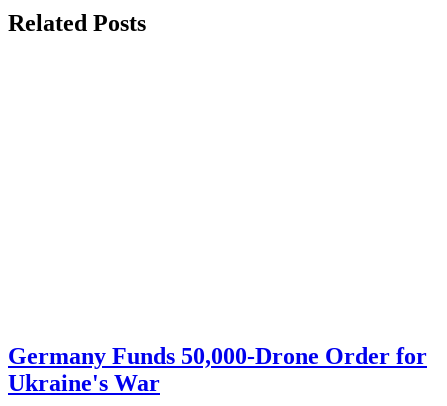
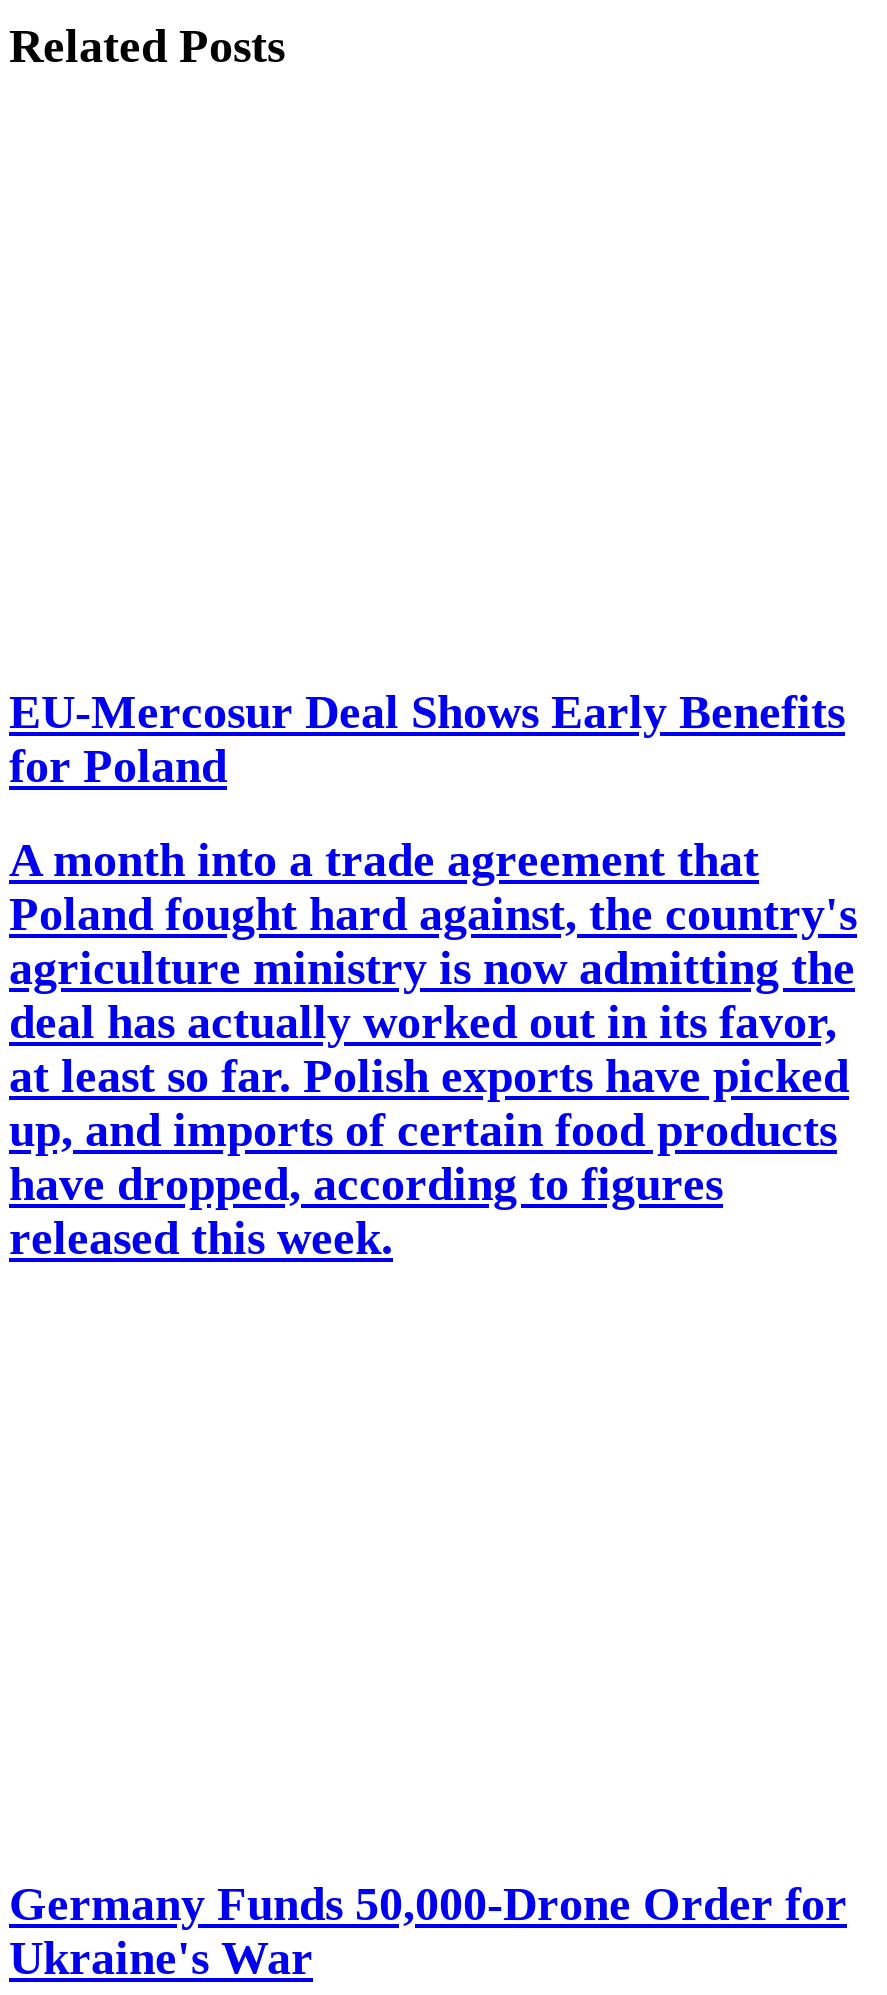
+ EU-Mercosur Deal Shows Early Benefits
+ for Poland
+ A month into a trade agreement that
+ Poland fought hard against, the country's
+ agriculture ministry is now admitting the
+ deal has actually worked out in its favor,
+ at least so far. Polish exports have picked
+ up, and imports of certain food products
+ have dropped, according to figures
+ released this week.
